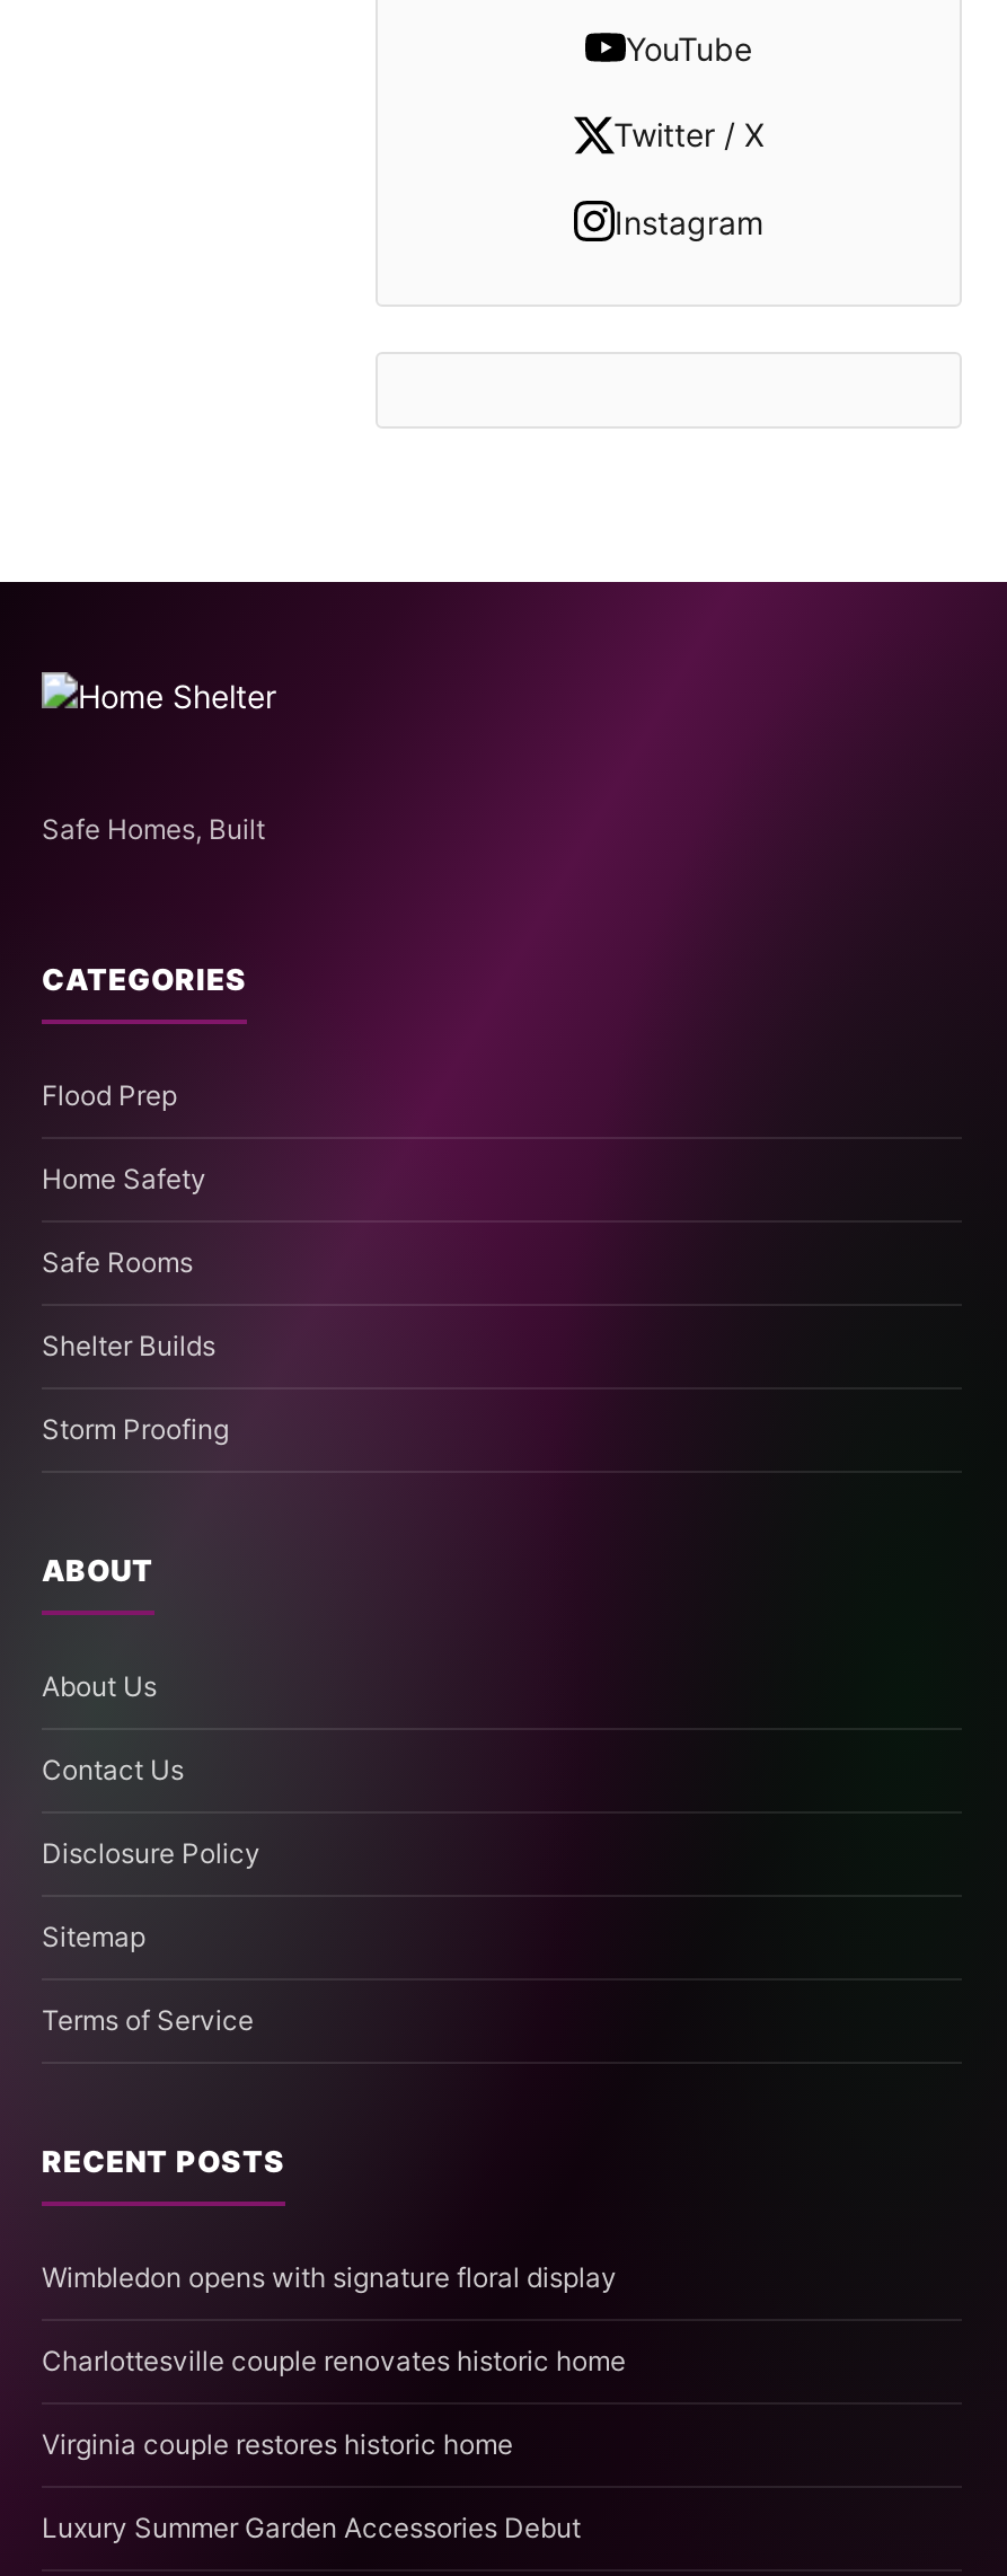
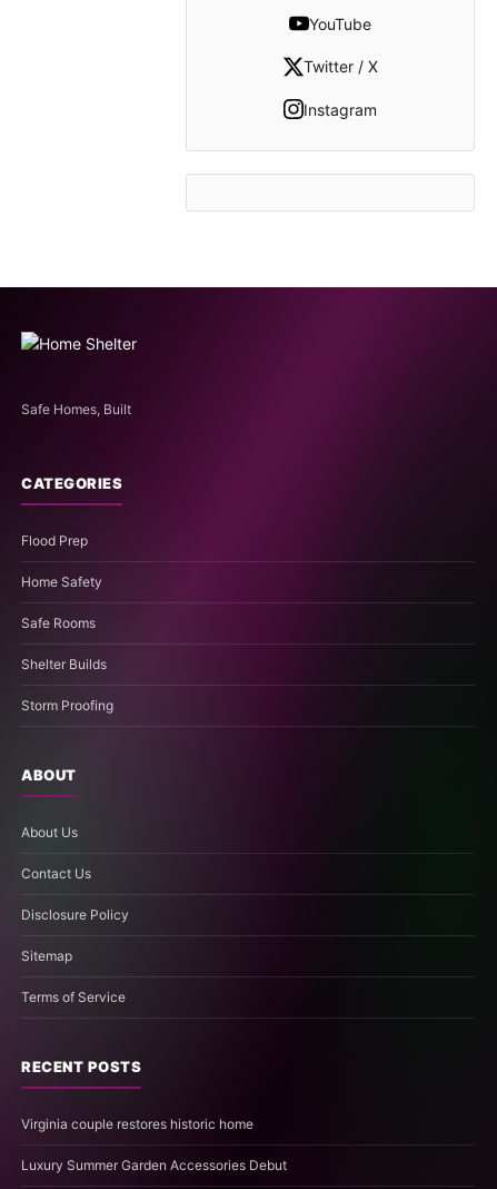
- Wimbledon opens with signature floral display
- Charlottesville couple renovates historic home
